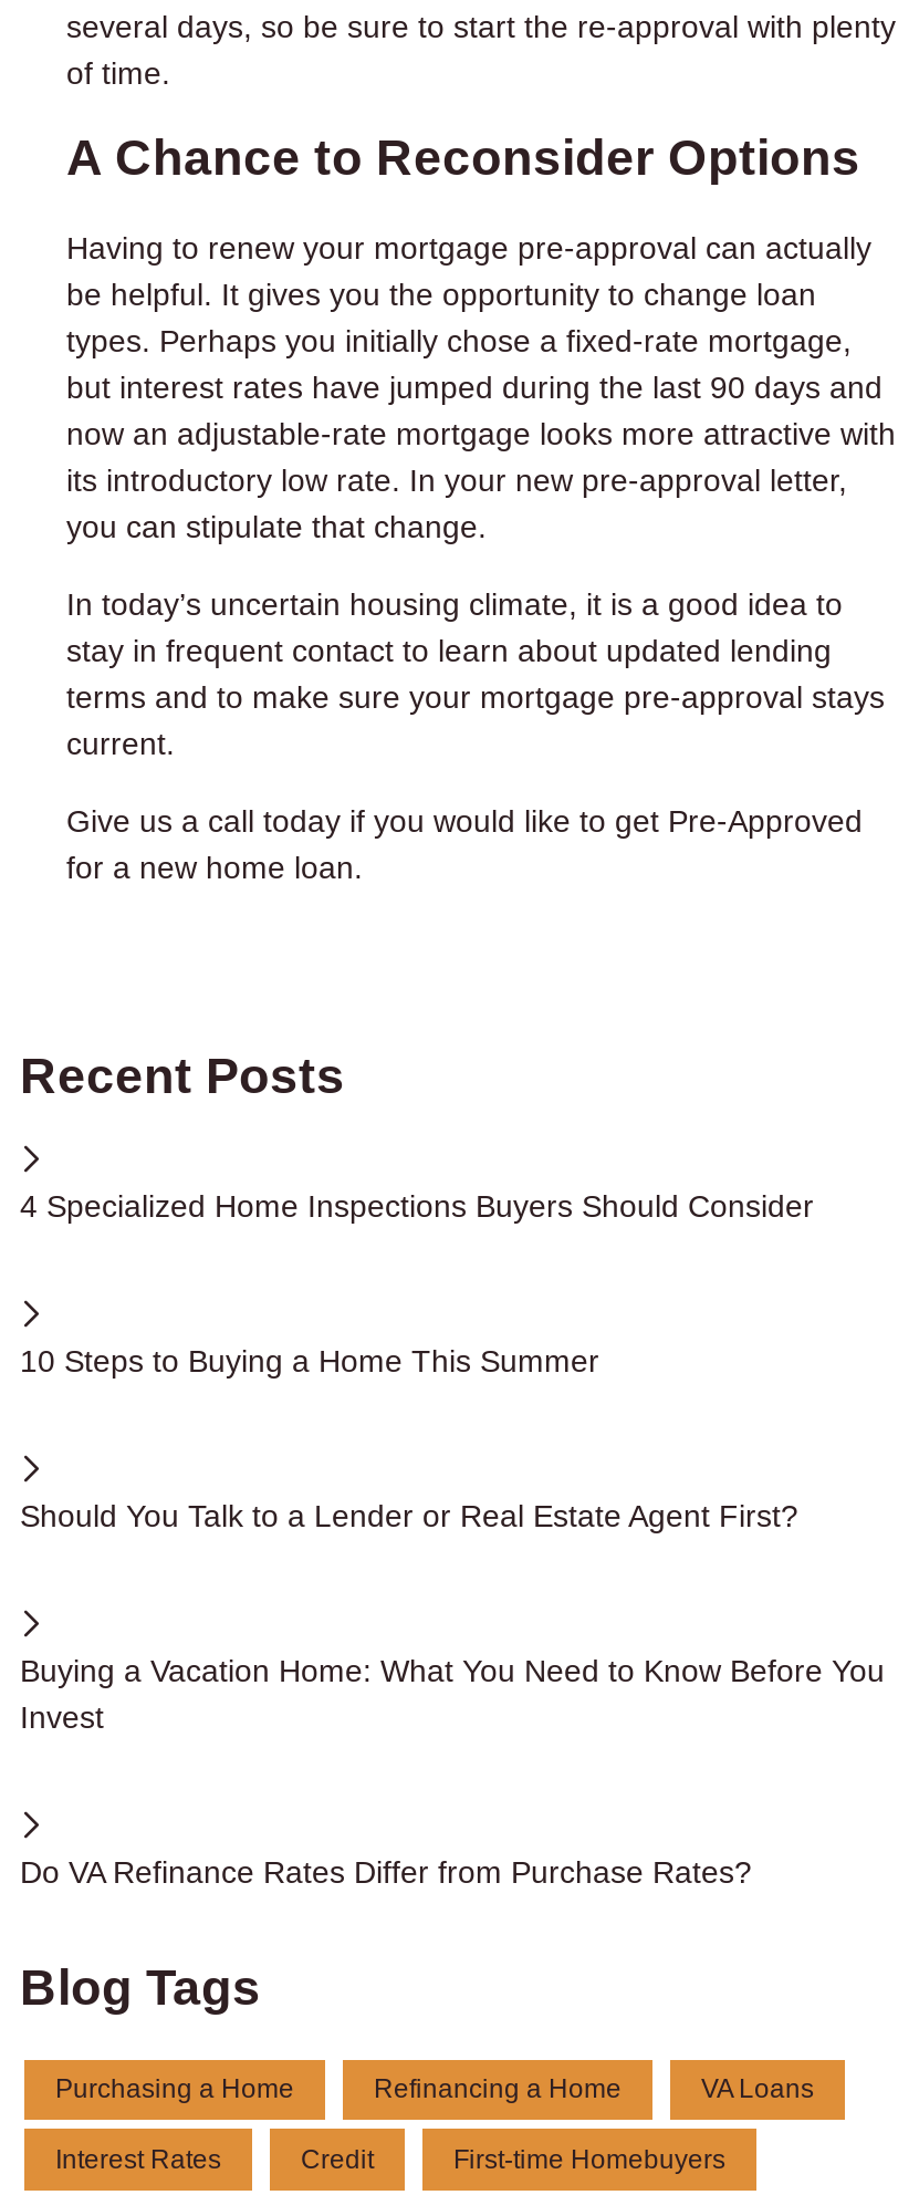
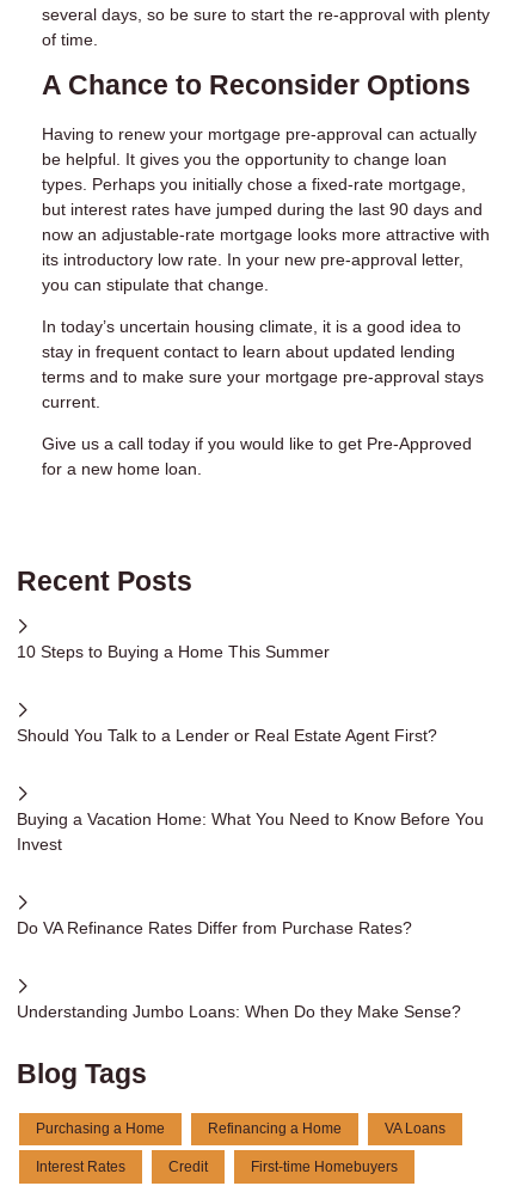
- 4 Specialized Home Inspections Buyers Should Consider

moved up: 10 Steps to Buying a Home This Summer | Should You Talk to a Lender or Real Estate Agent First? | Buying a Vacation Home: What You Need to Know Before You | Invest | Do VA Refinance Rates Differ from Purchase Rates?

+ Understanding Jumbo Loans: When Do they Make Sense?
